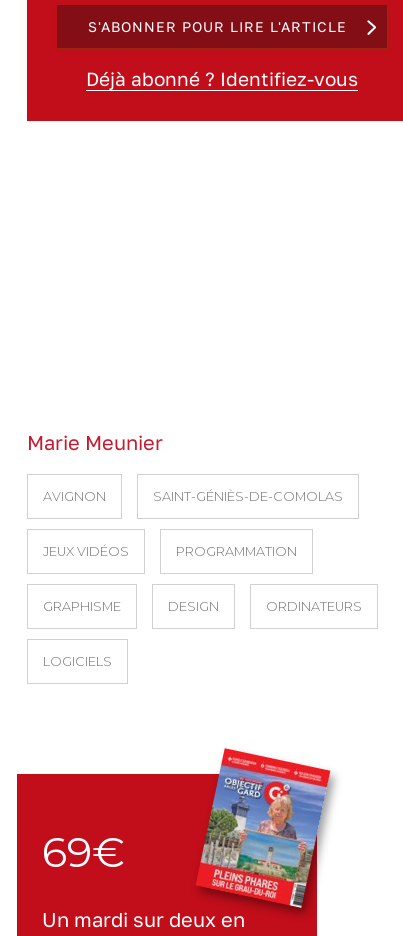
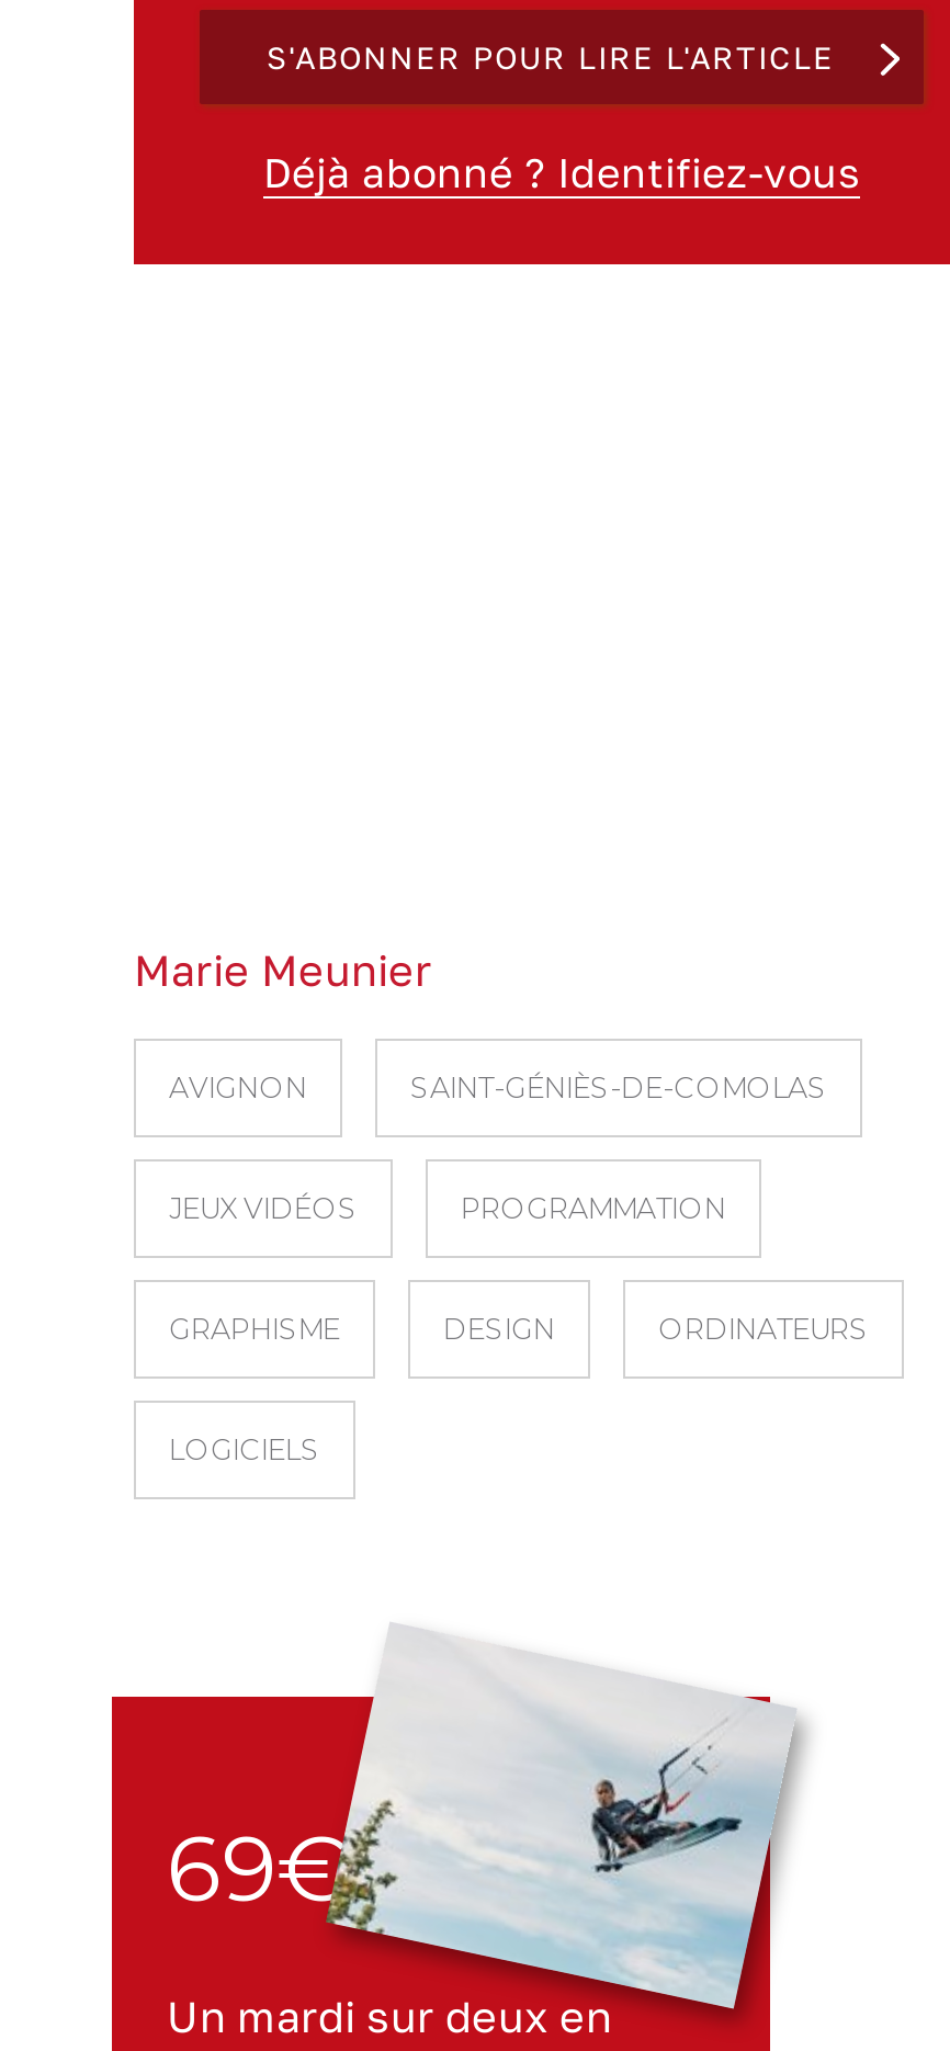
- [image]
+ [image]
